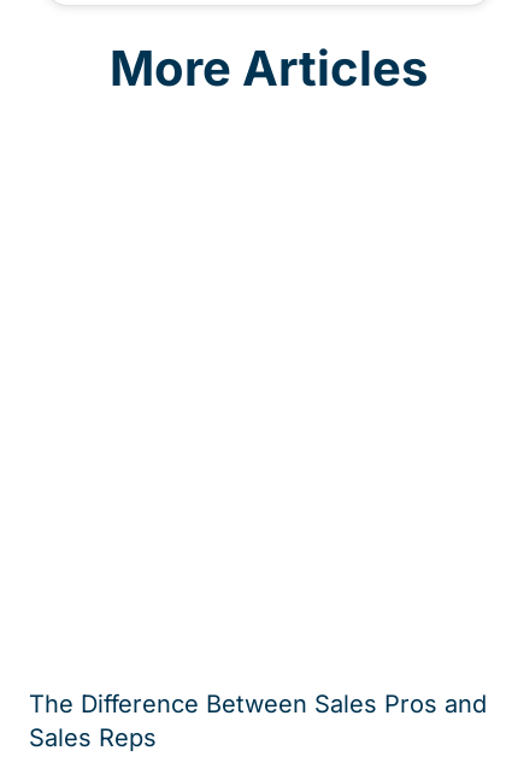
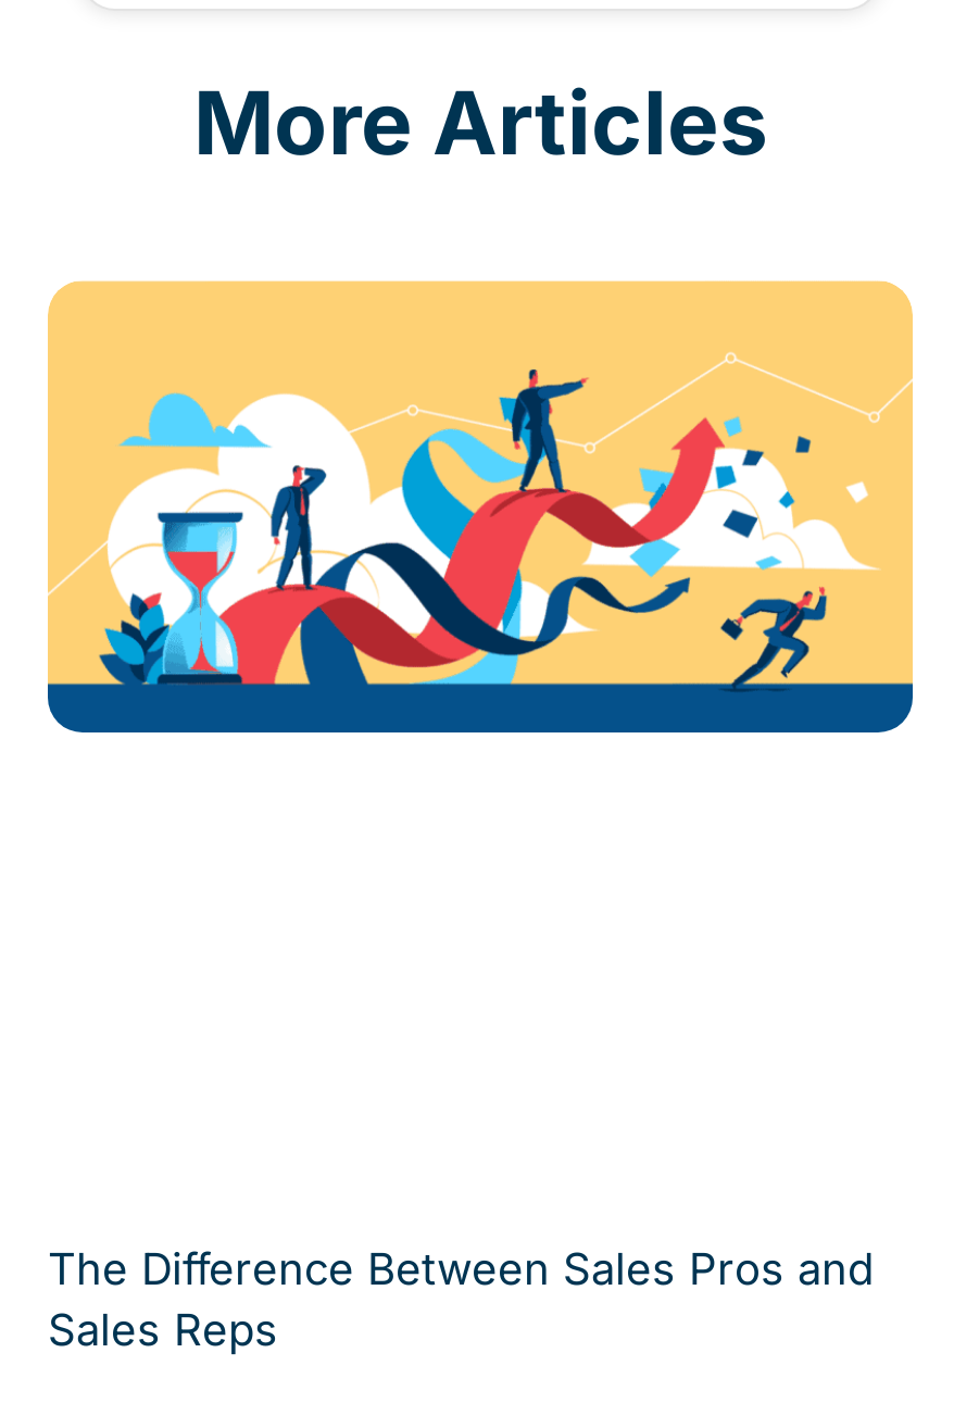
+ [image]
